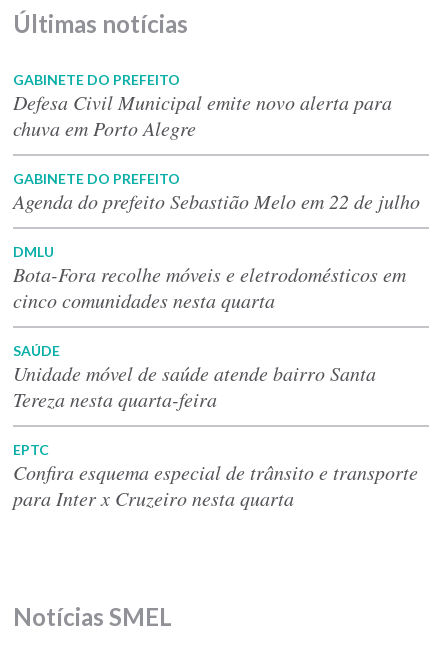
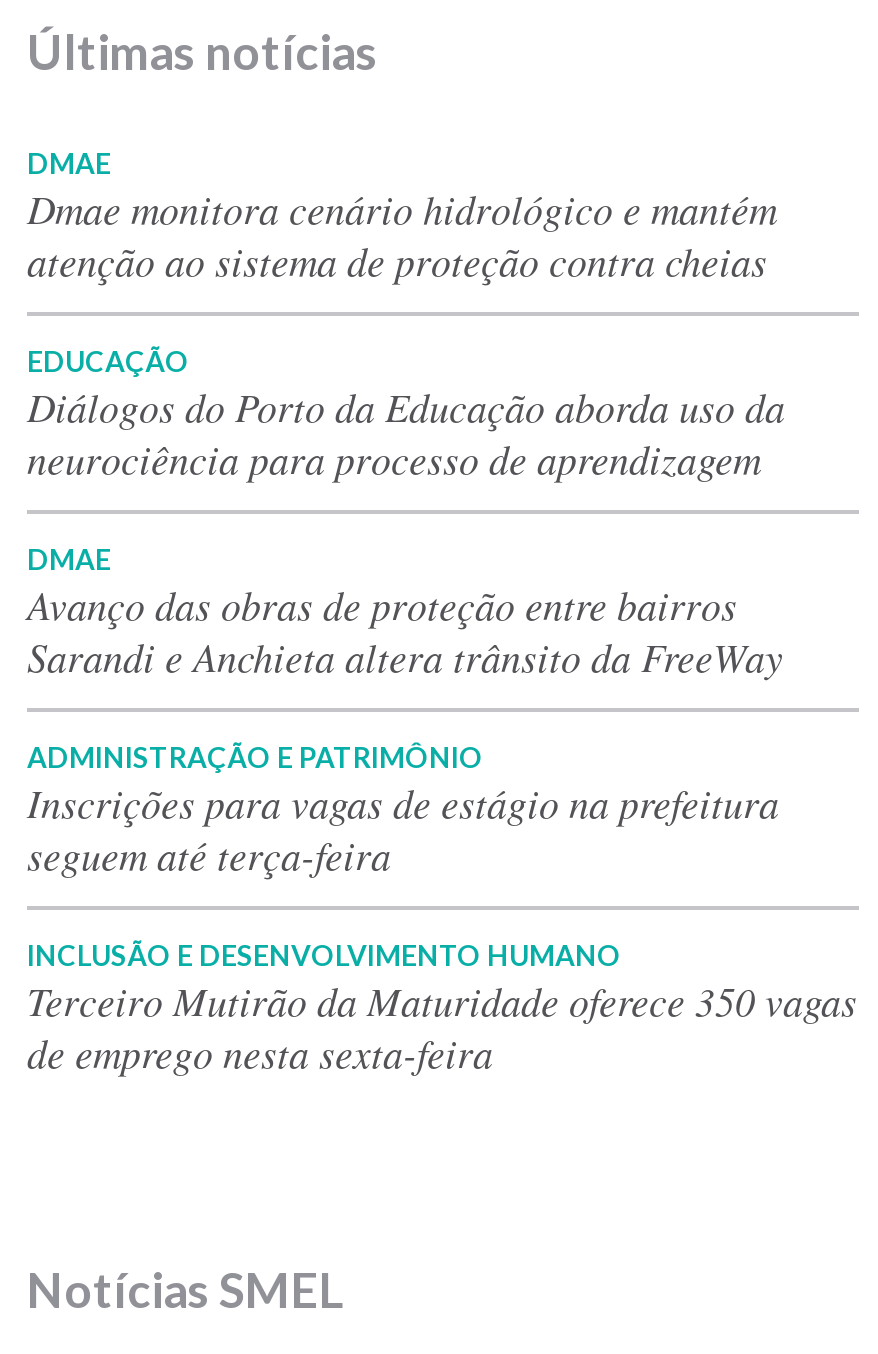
- GABINETE DO PREFEITO
- Defesa Civil Municipal emite novo alerta para
- chuva em Porto Alegre
+ DMAE
+ Dmae monitora cenário hidrológico e mantém
+ atenção ao sistema de proteção contra cheias

- GABINETE DO PREFEITO
- Agenda do prefeito Sebastião Melo em 22 de julho
+ EDUCAÇÃO
+ Diálogos do Porto da Educação aborda uso da
+ neurociência para processo de aprendizagem

- DMLU
- Bota-Fora recolhe móveis e eletrodomésticos em
- cinco comunidades nesta quarta
+ DMAE
+ Avanço das obras de proteção entre bairros
+ Sarandi e Anchieta altera trânsito da FreeWay

- SAÚDE
- Unidade móvel de saúde atende bairro Santa
- Tereza nesta quarta-feira
+ ADMINISTRAÇÃO E PATRIMÔNIO
+ Inscrições para vagas de estágio na prefeitura
+ seguem até terça-feira

- EPTC
- Confira esquema especial de trânsito e transporte
- para Inter x Cruzeiro nesta quarta
+ INCLUSÃO E DESENVOLVIMENTO HUMANO
+ Terceiro Mutirão da Maturidade oferece 350 vagas
+ de emprego nesta sexta-feira
